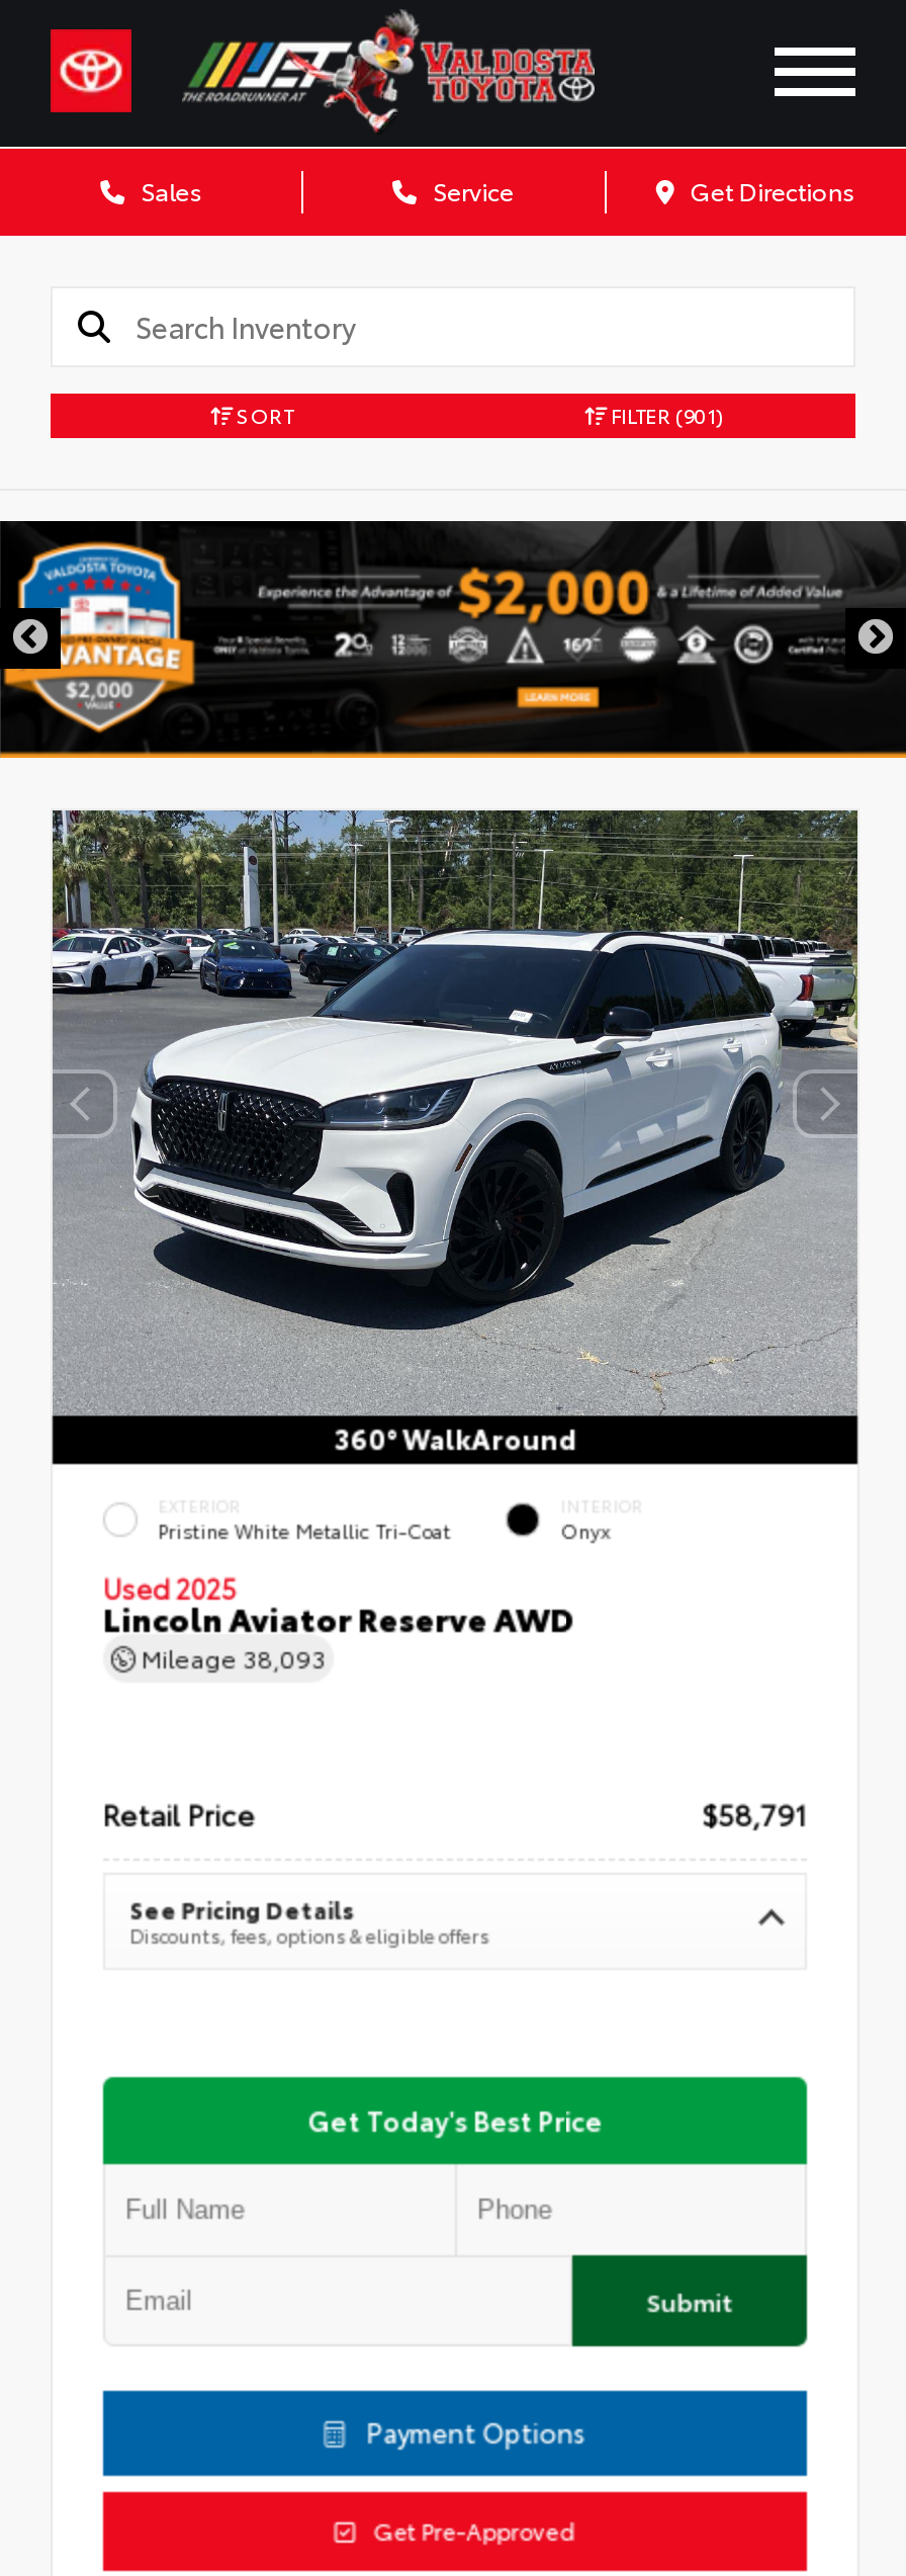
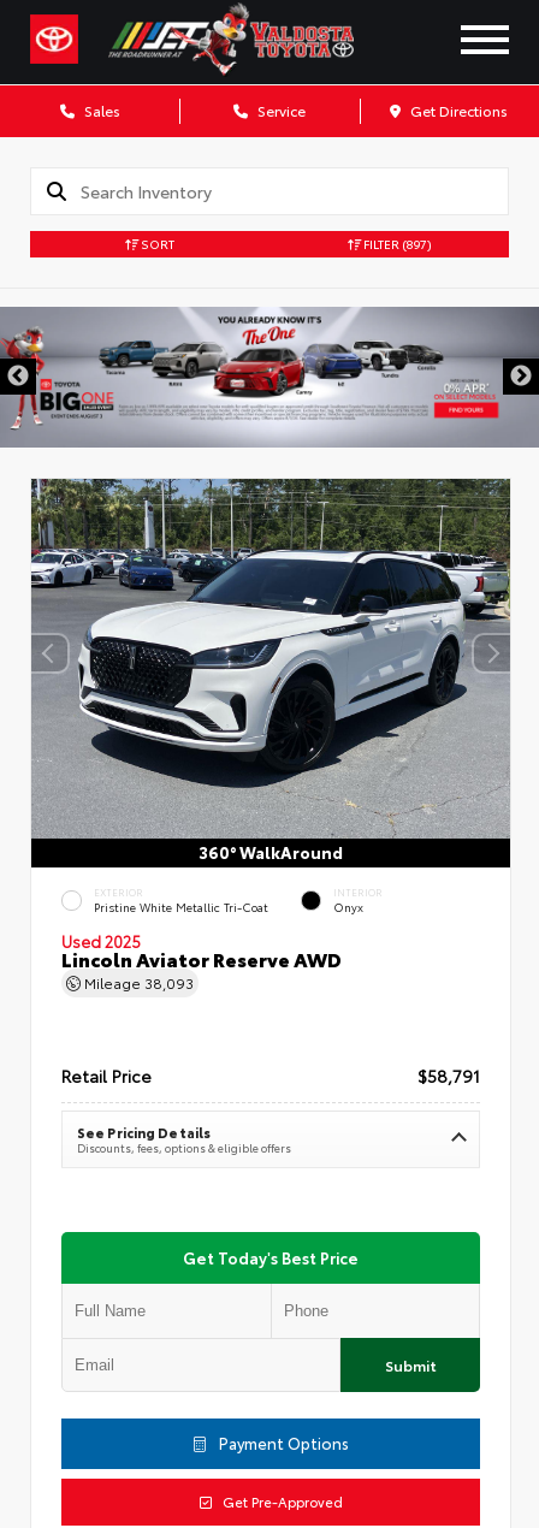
- FILTER (901)
+ FILTER (897)

- [image]
+ [image]
